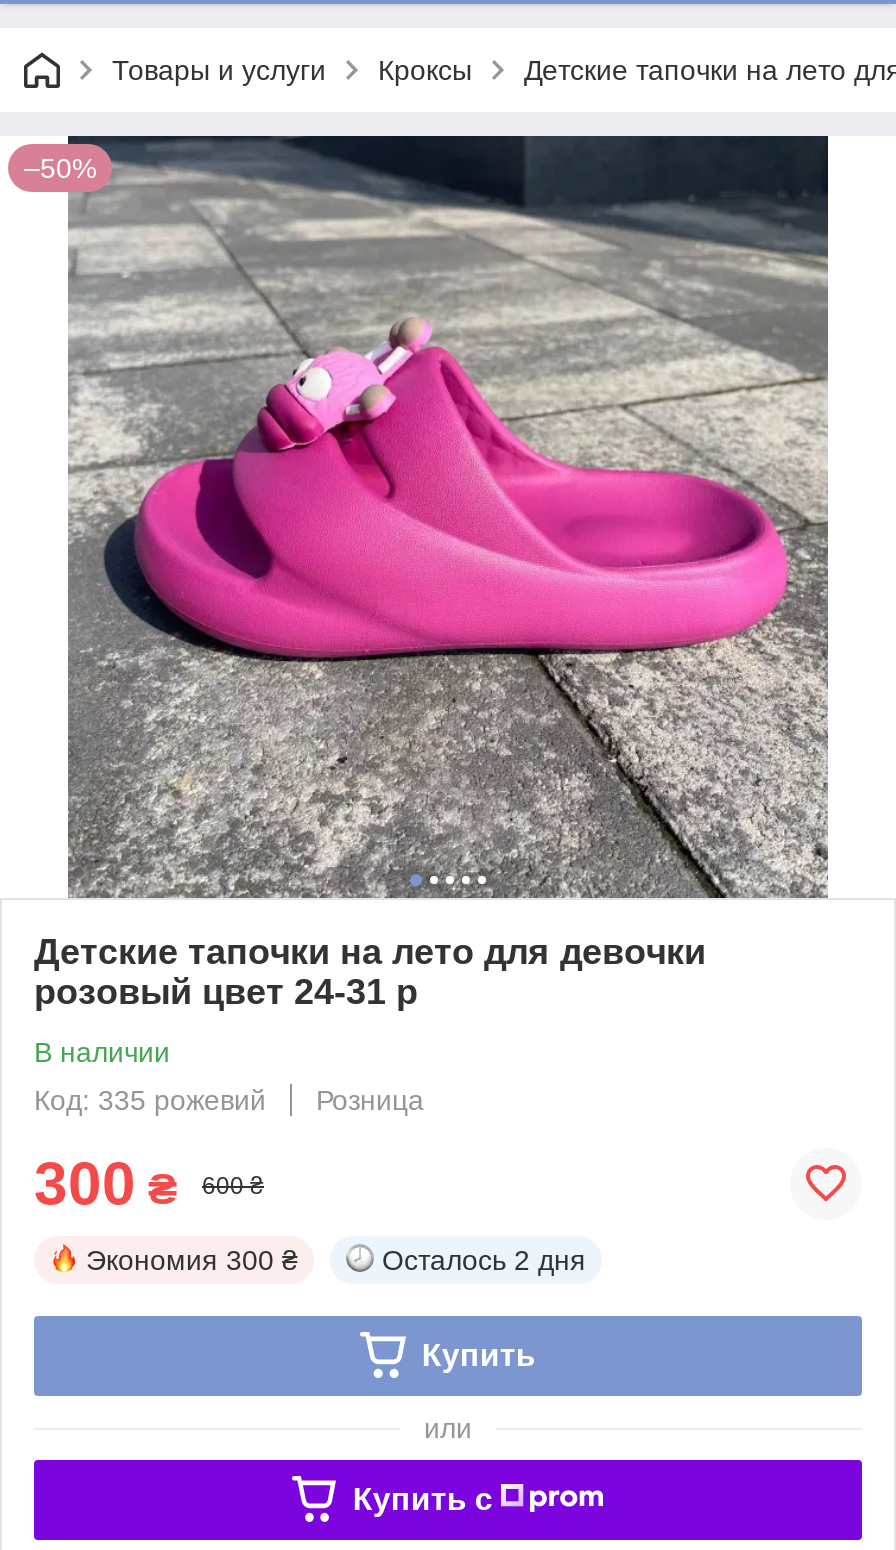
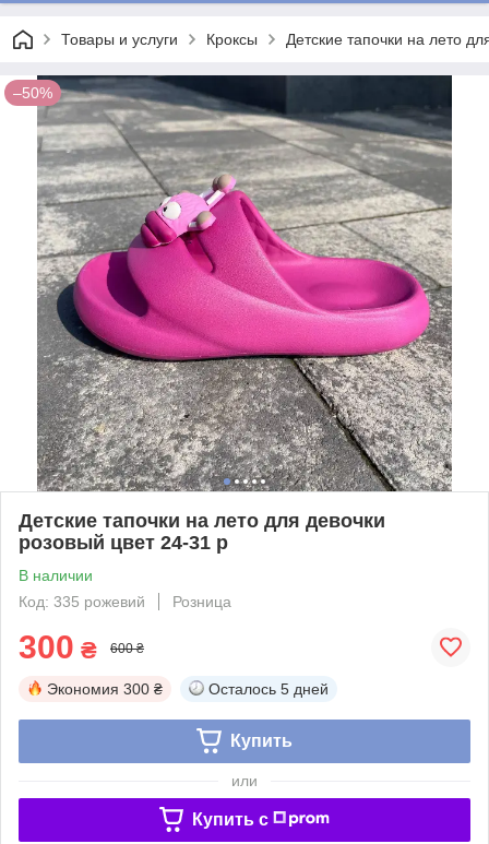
- Осталось 2 дня
+ Осталось 5 дней
